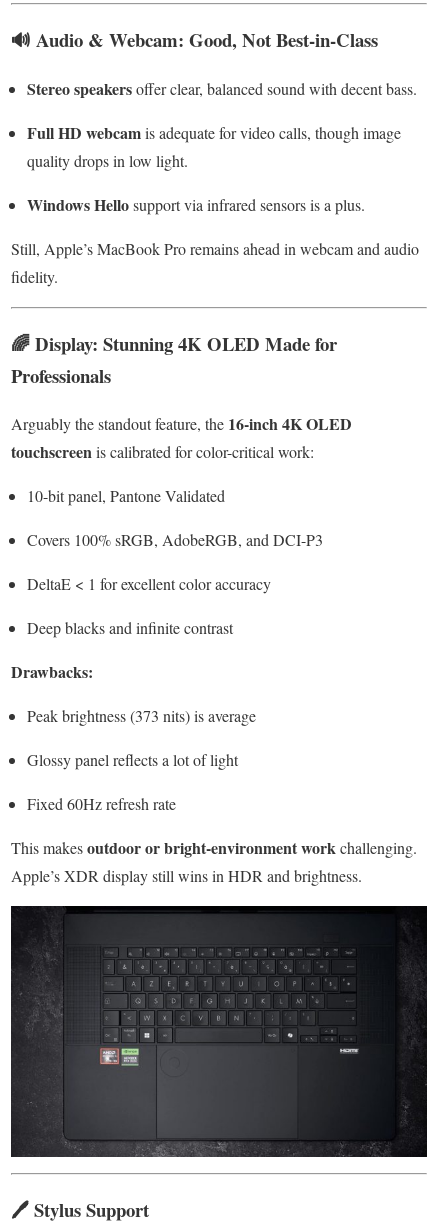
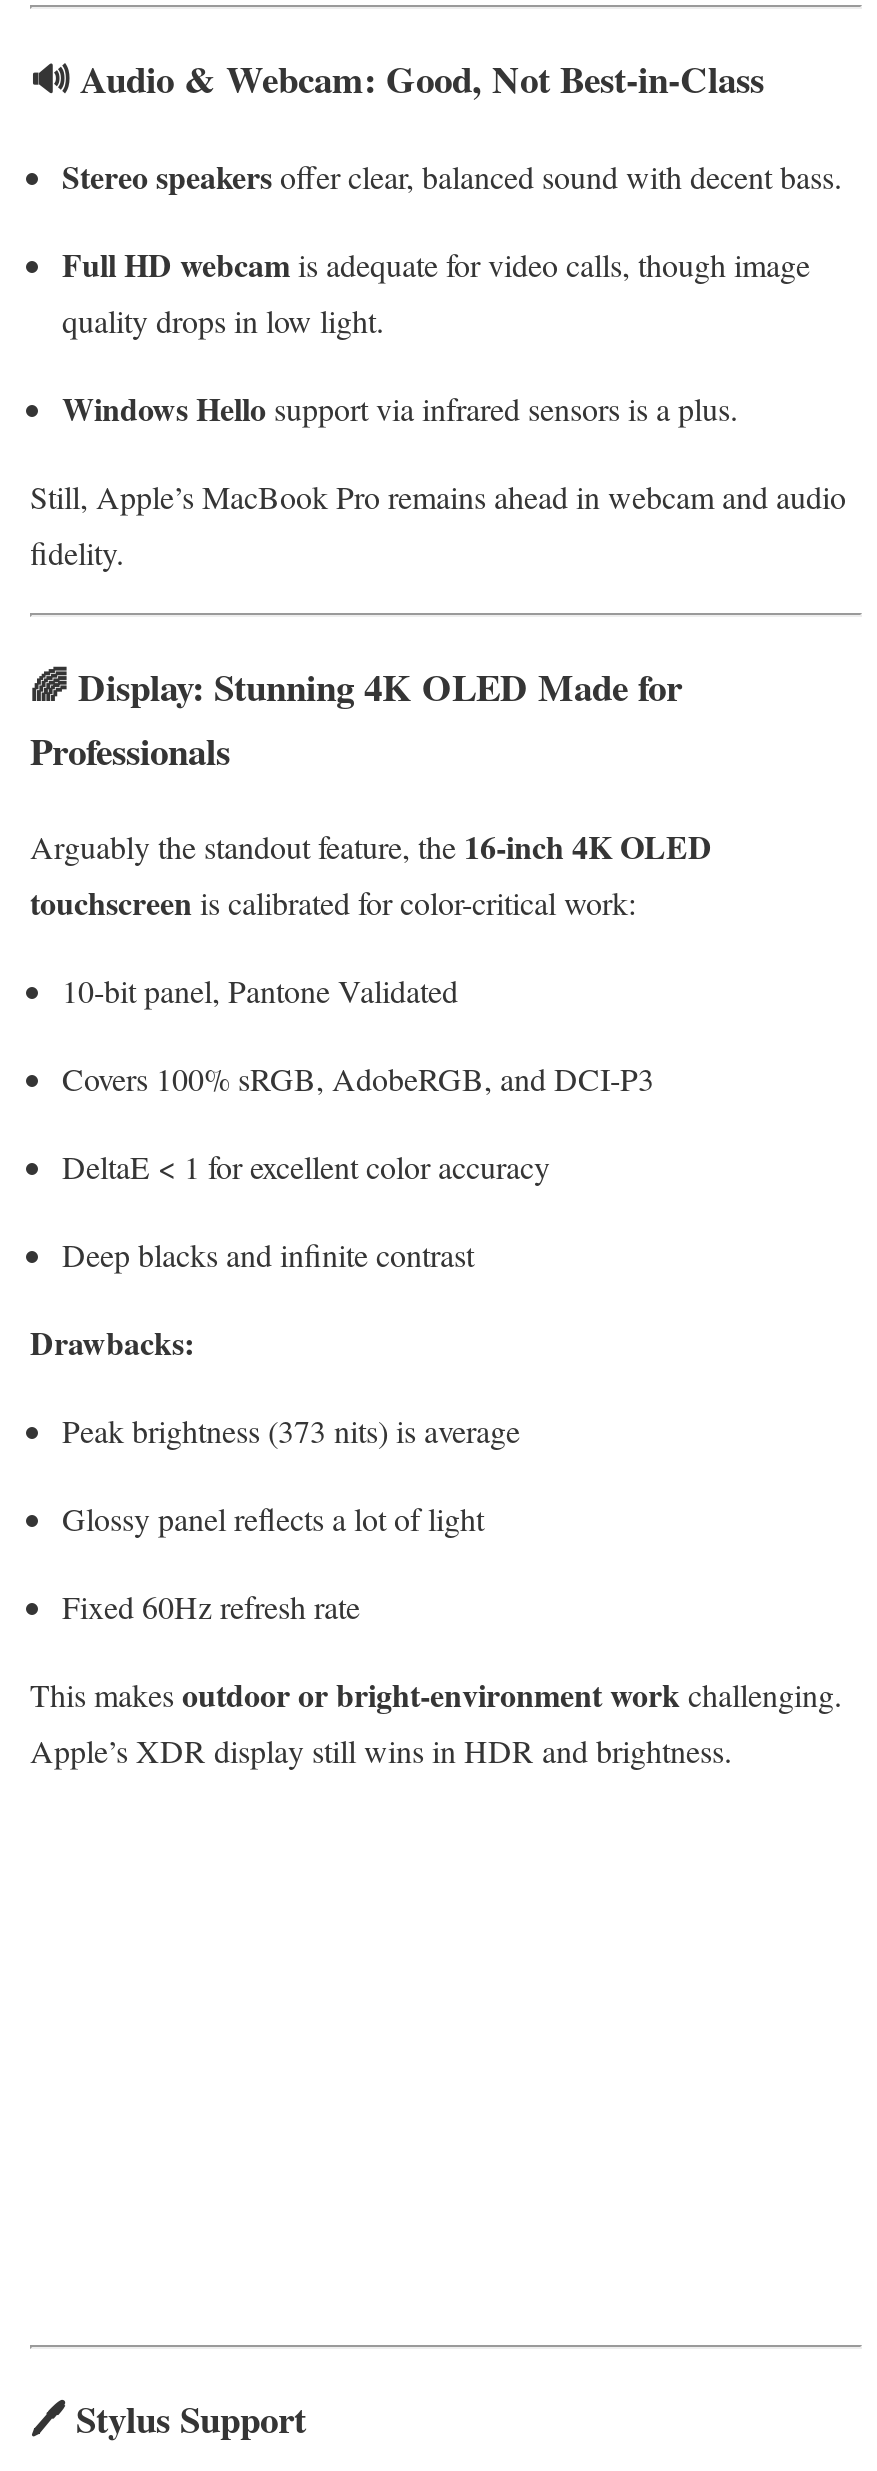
- [image]
